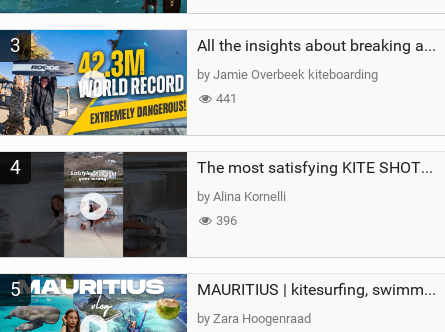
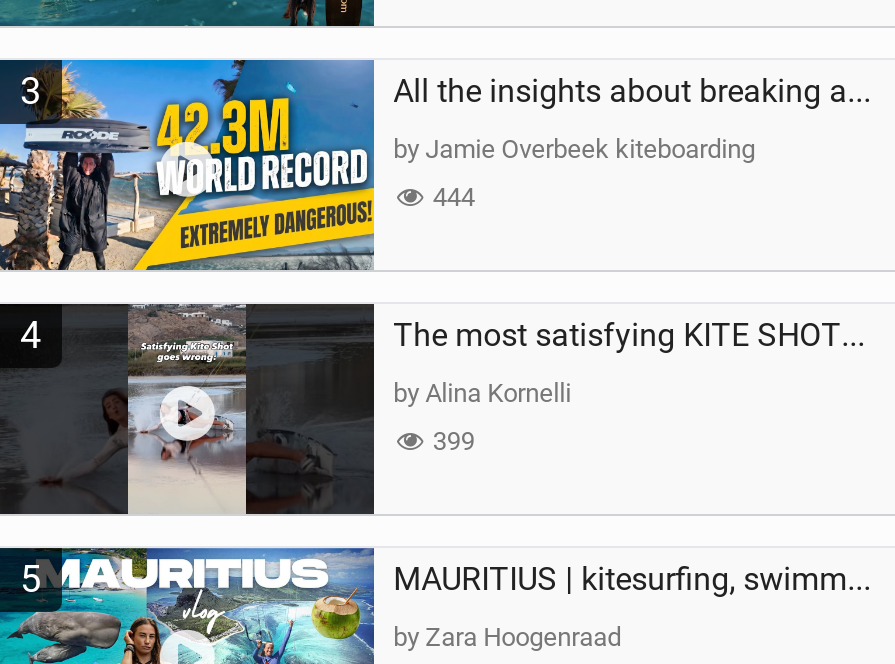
- 441
+ 444

- 396
+ 399
